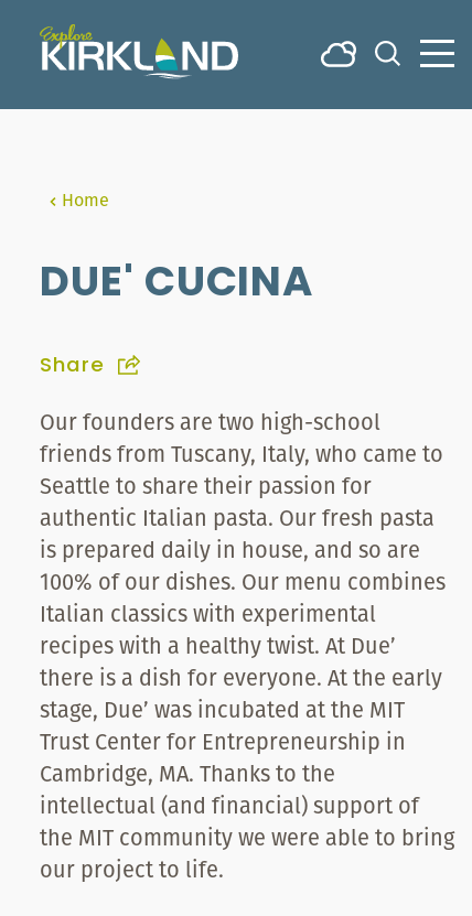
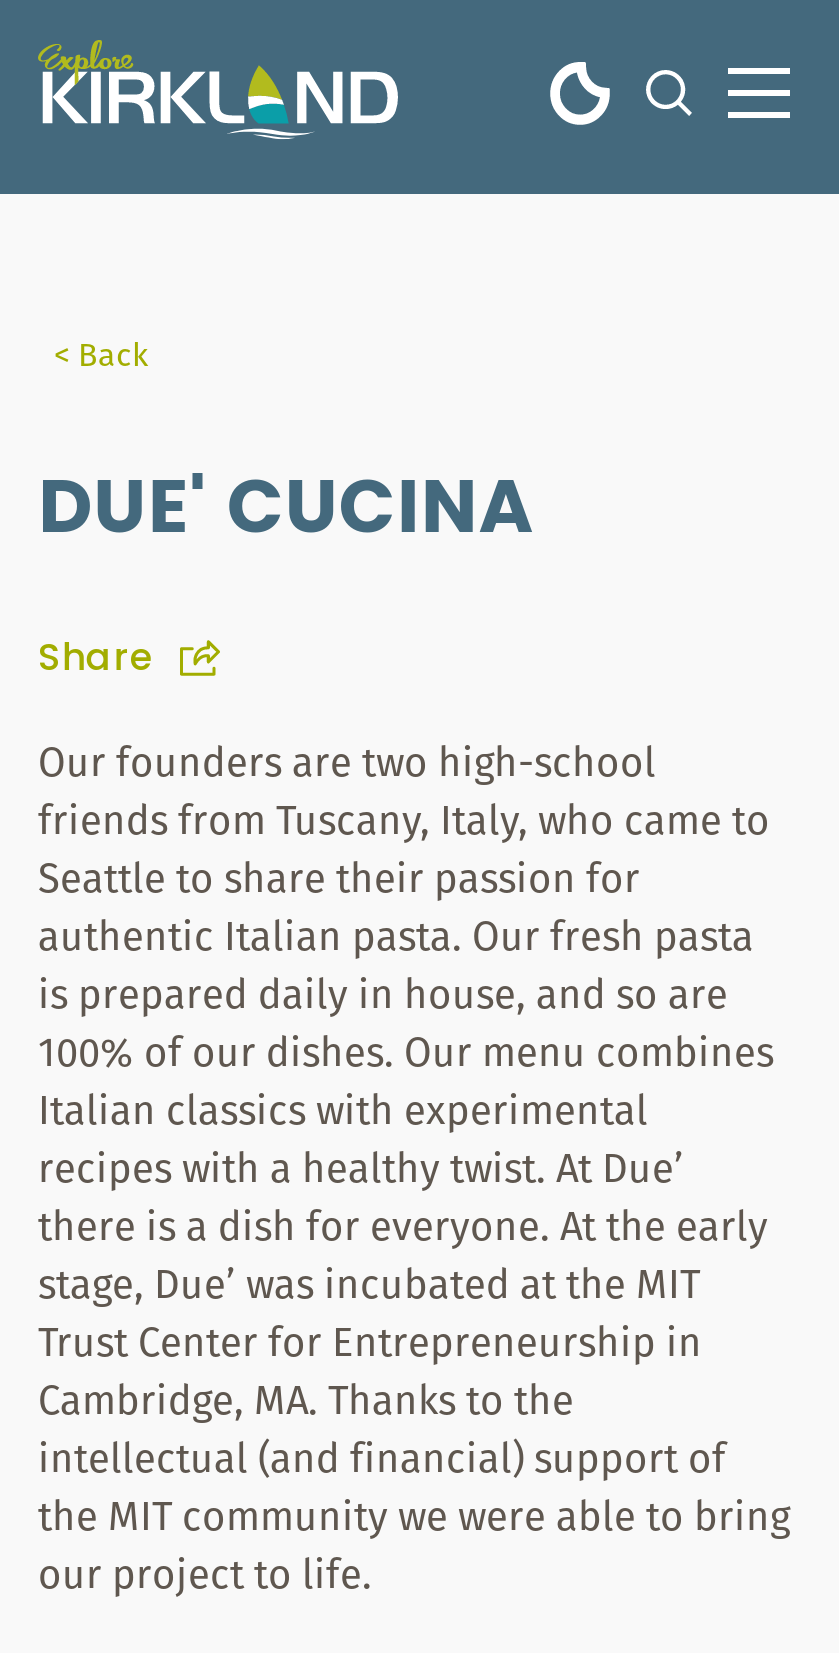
- [image]
+ [image]

- Home
+ < Back
